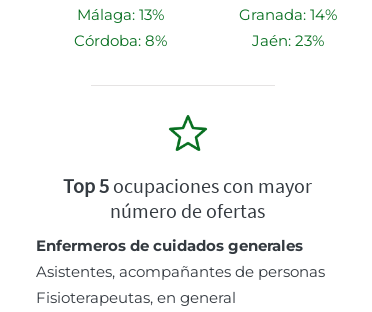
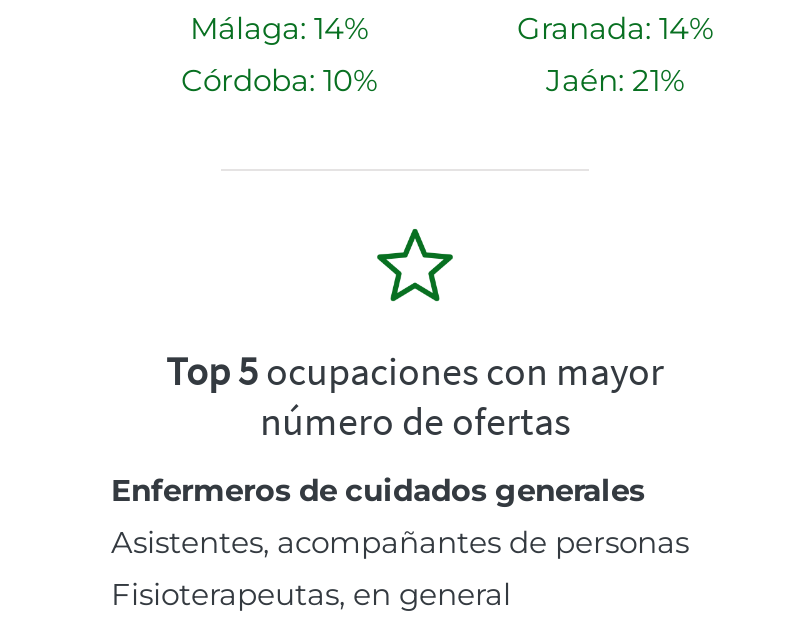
- Málaga: 13%
+ Málaga: 14%

- Córdoba: 8%
+ Córdoba: 10%

- Jaén: 23%
+ Jaén: 21%
